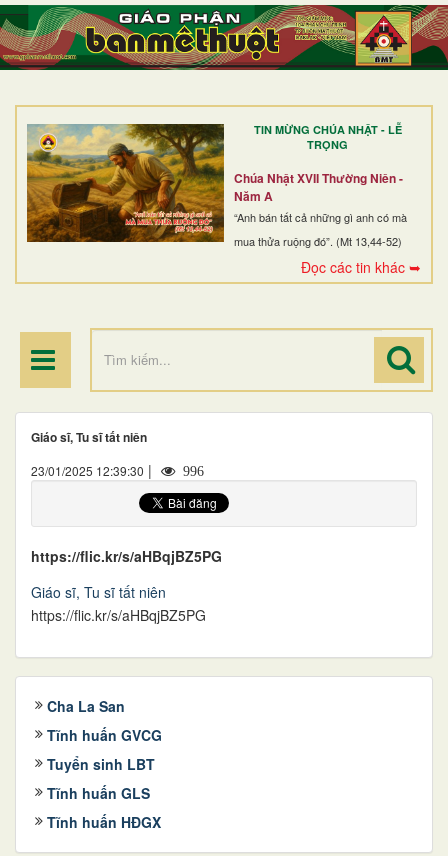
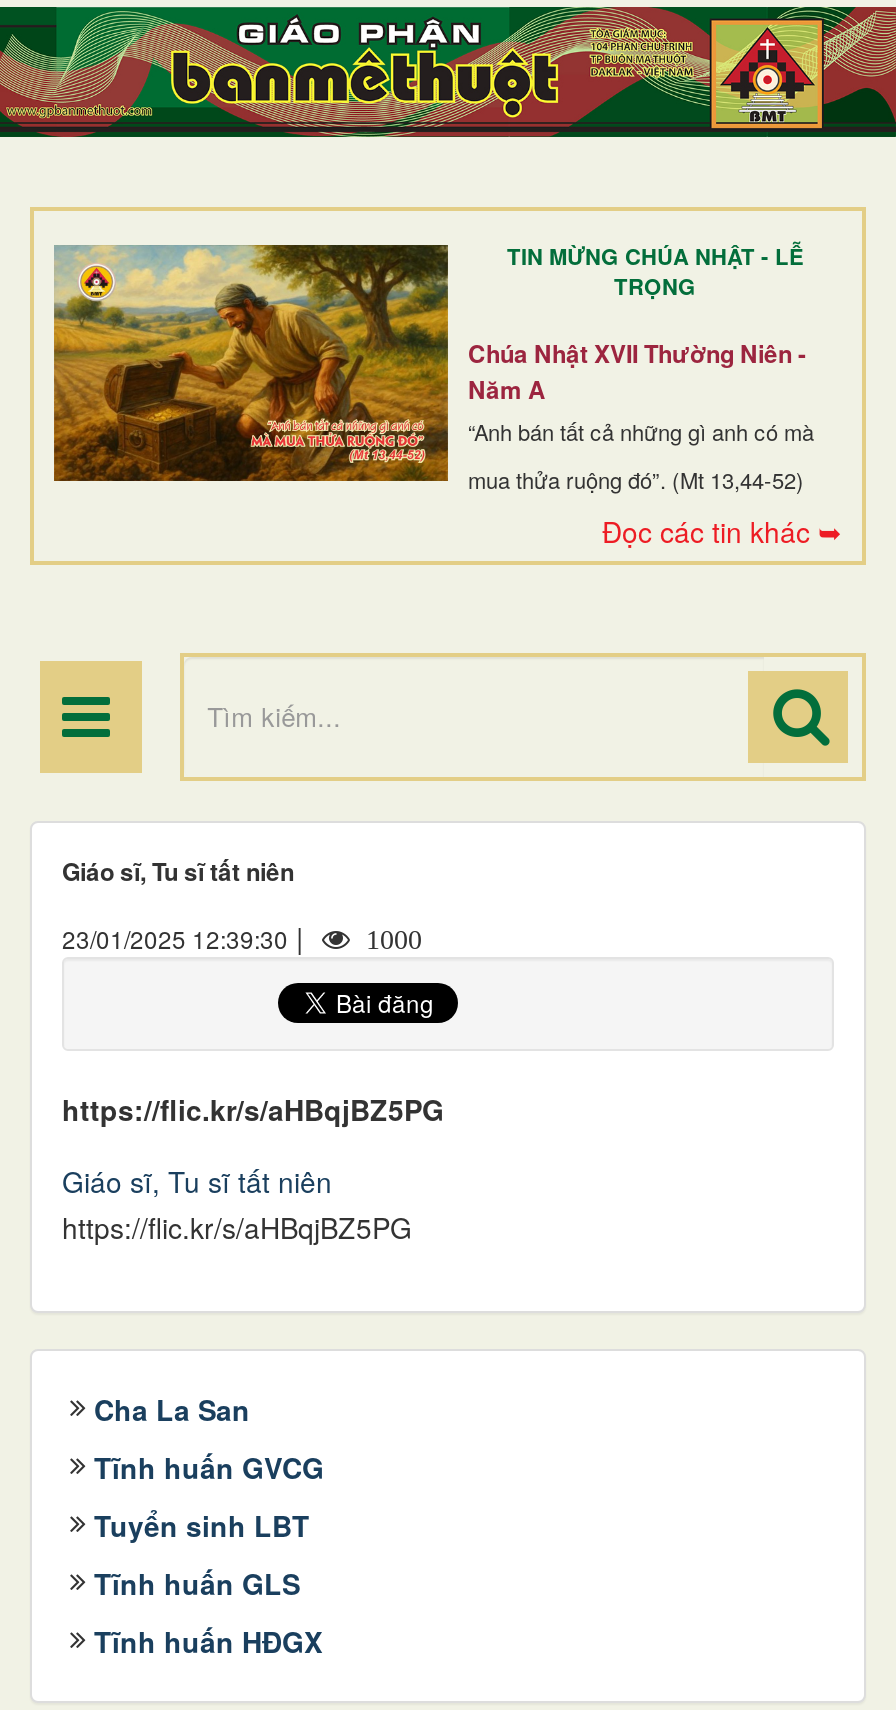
- 996
+ 1000
